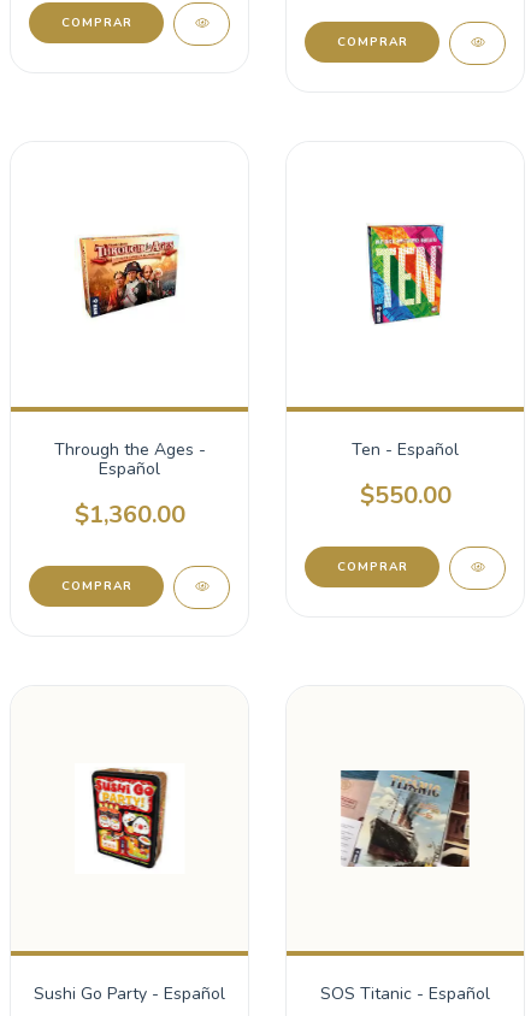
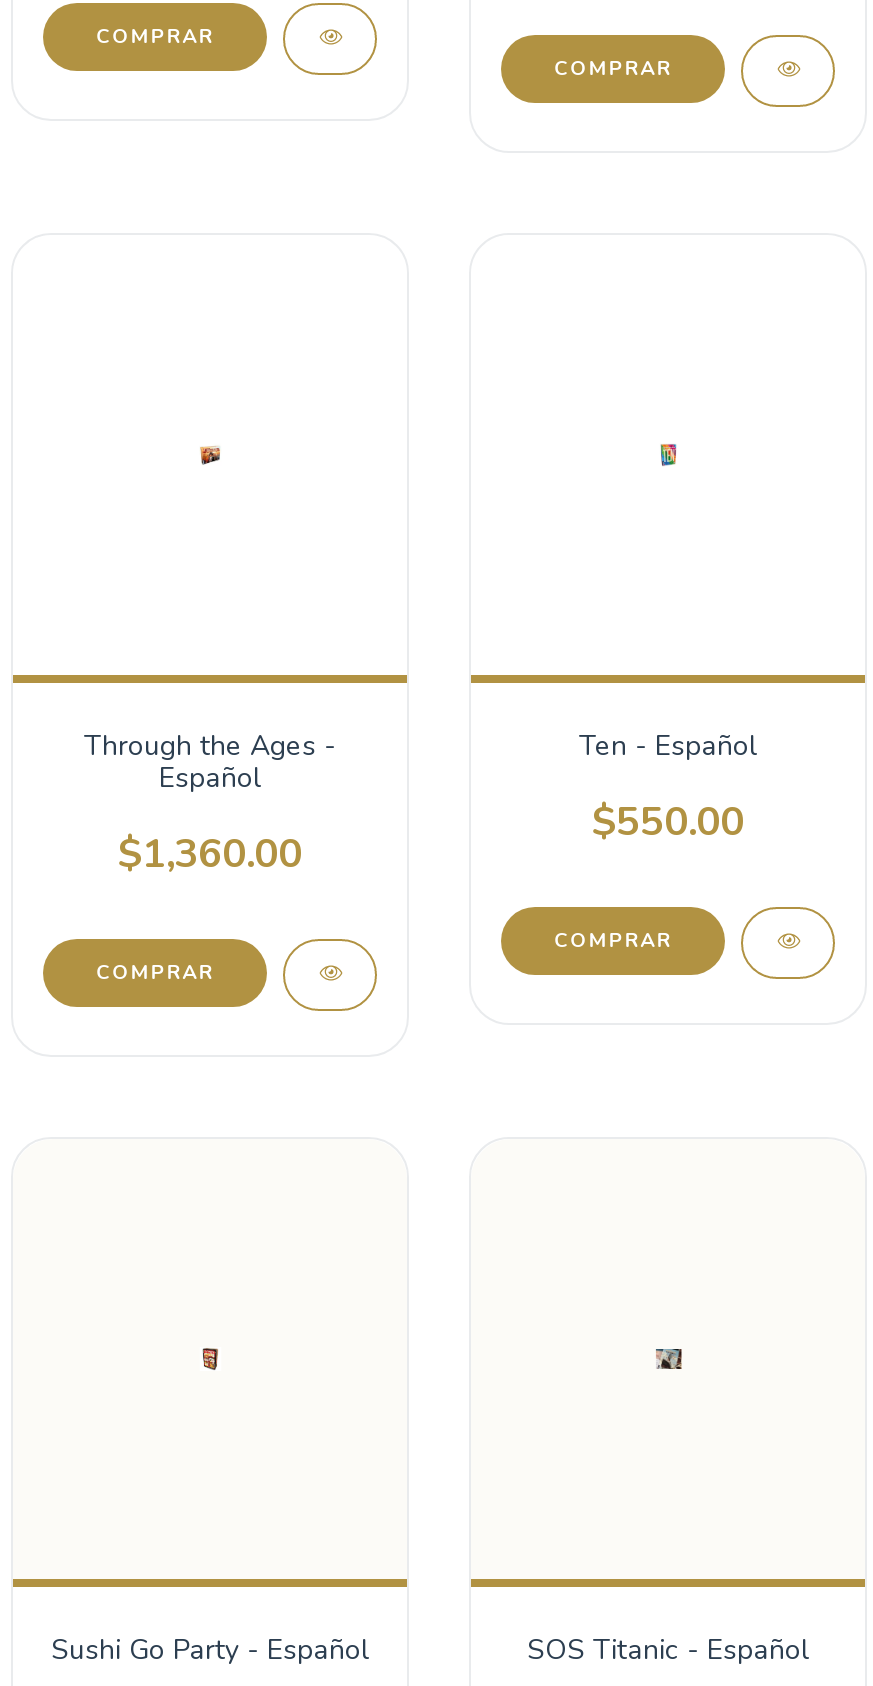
- [image]

- [image]

- [image]

- [image]
